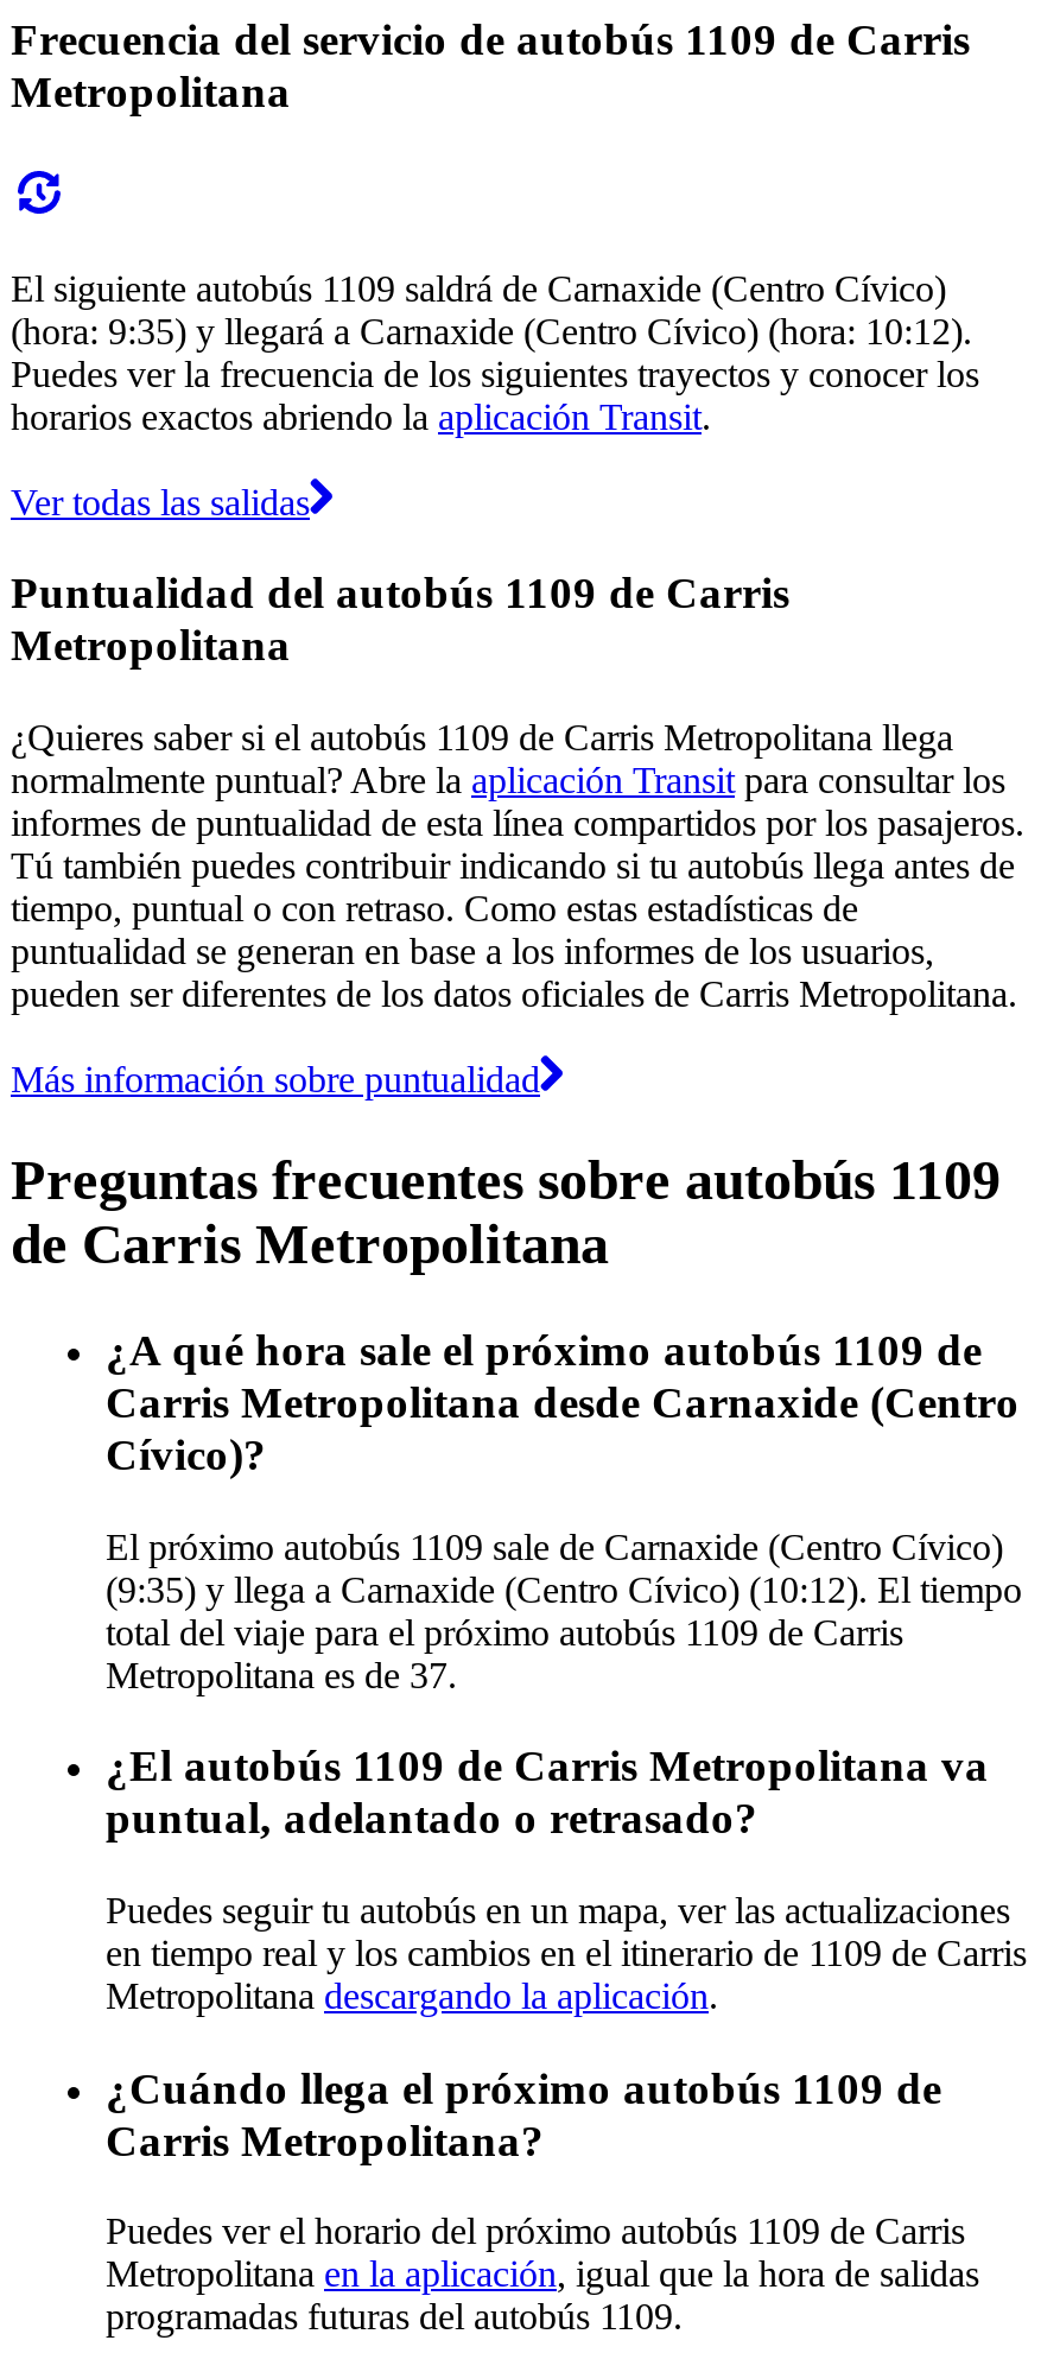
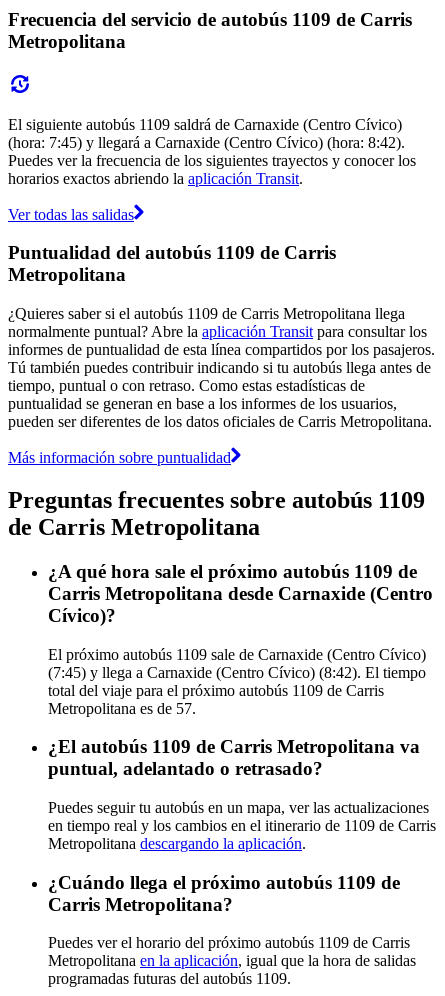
- (hora: 9:35) y llegará a Carnaxide (Centro Cívico) (hora: 10:12).
+ (hora: 7:45) y llegará a Carnaxide (Centro Cívico) (hora: 8:42).

- (9:35) y llega a Carnaxide (Centro Cívico) (10:12). El tiempo
+ (7:45) y llega a Carnaxide (Centro Cívico) (8:42). El tiempo

- Metropolitana es de 37.
+ Metropolitana es de 57.
